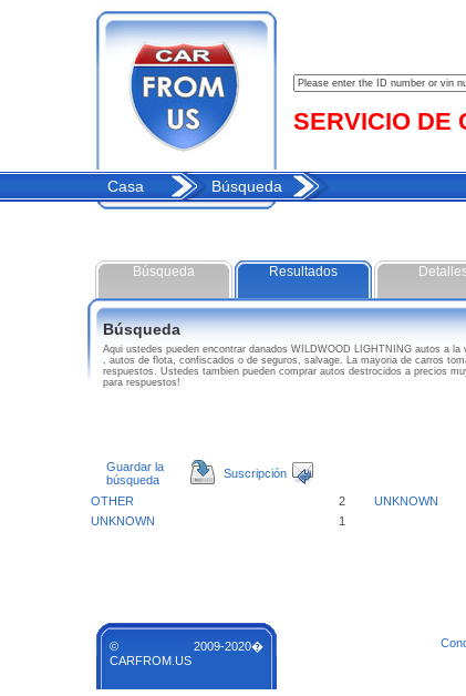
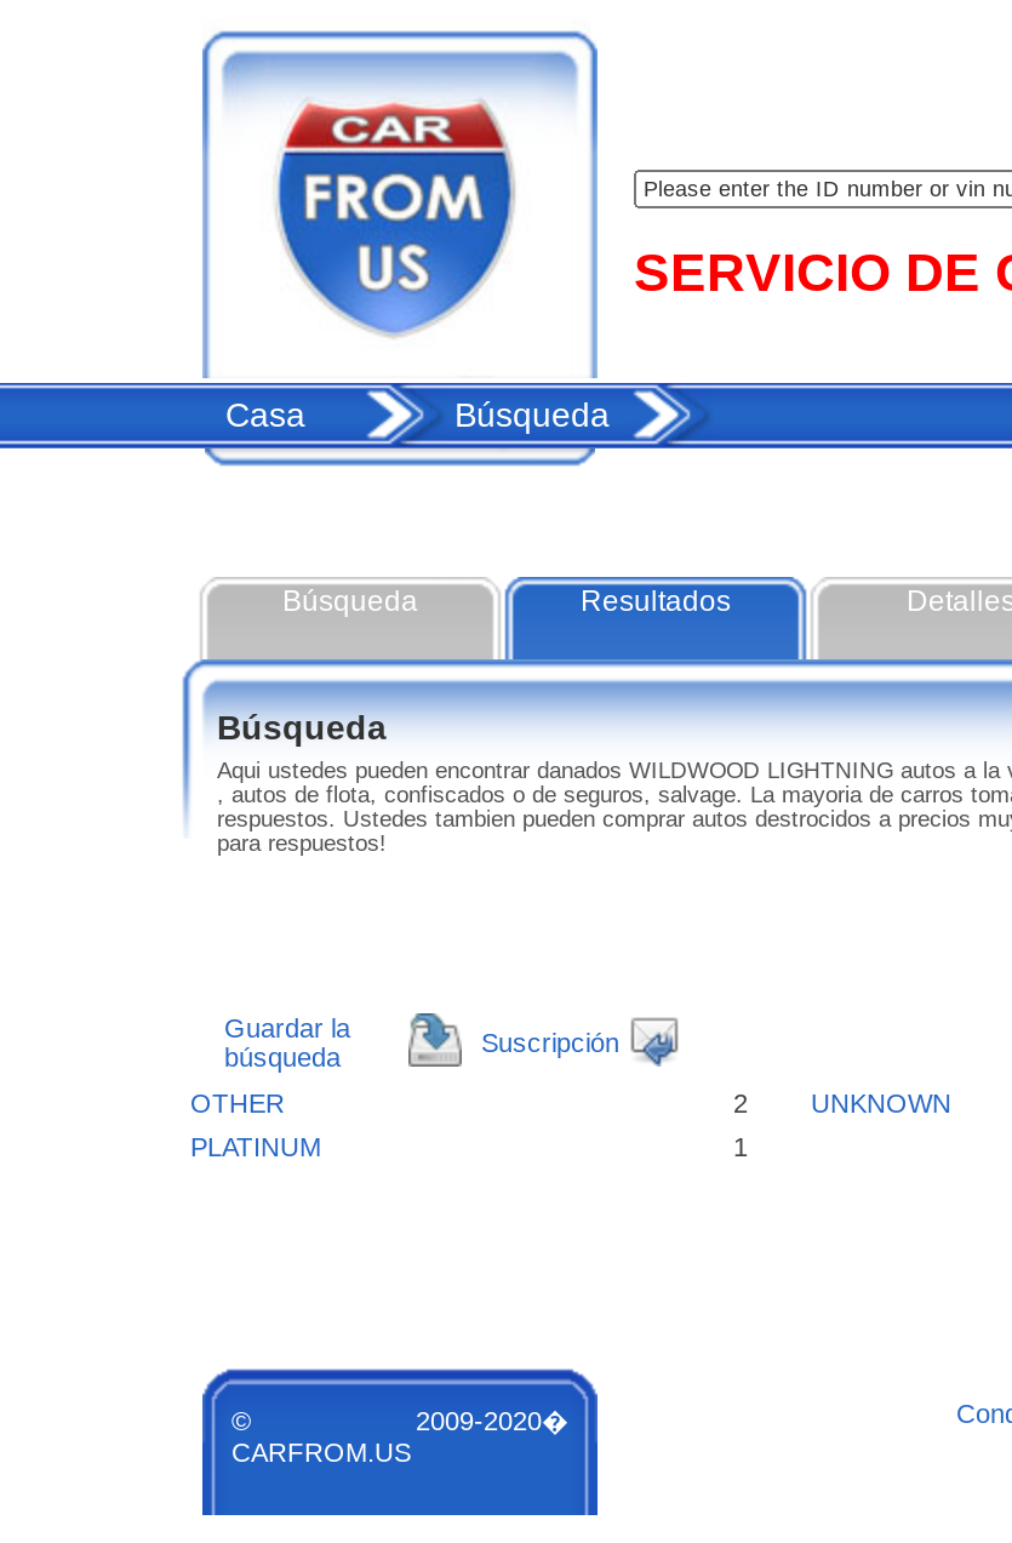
- UNKNOWN
+ PLATINUM
